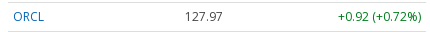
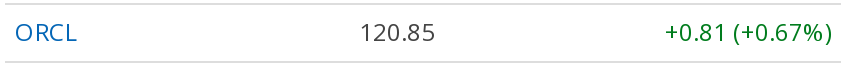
- 127.97
+ 120.85

- +0.92 (+0.72%)
+ +0.81 (+0.67%)
